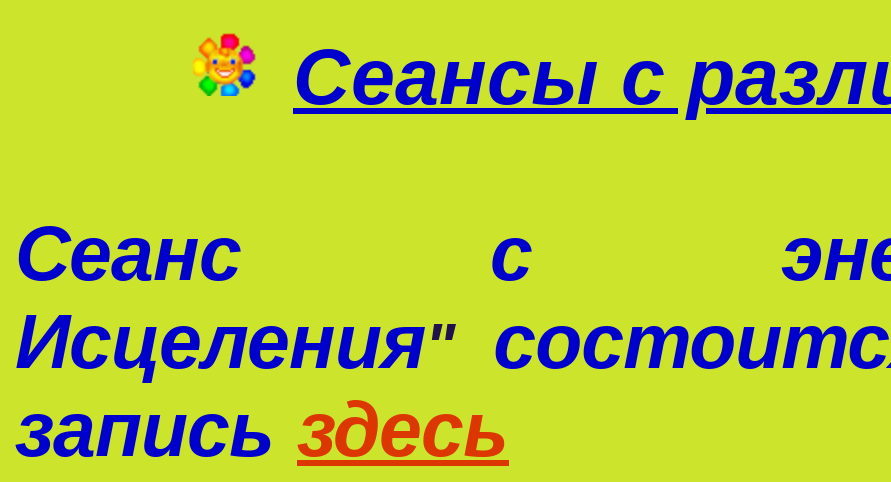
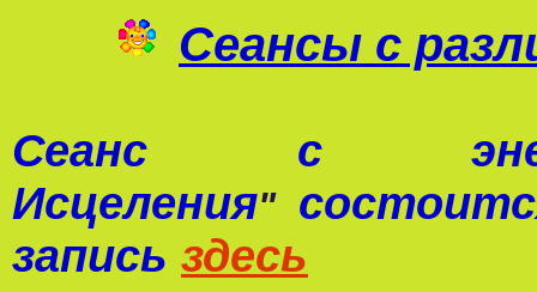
- [image]
+ [image]
